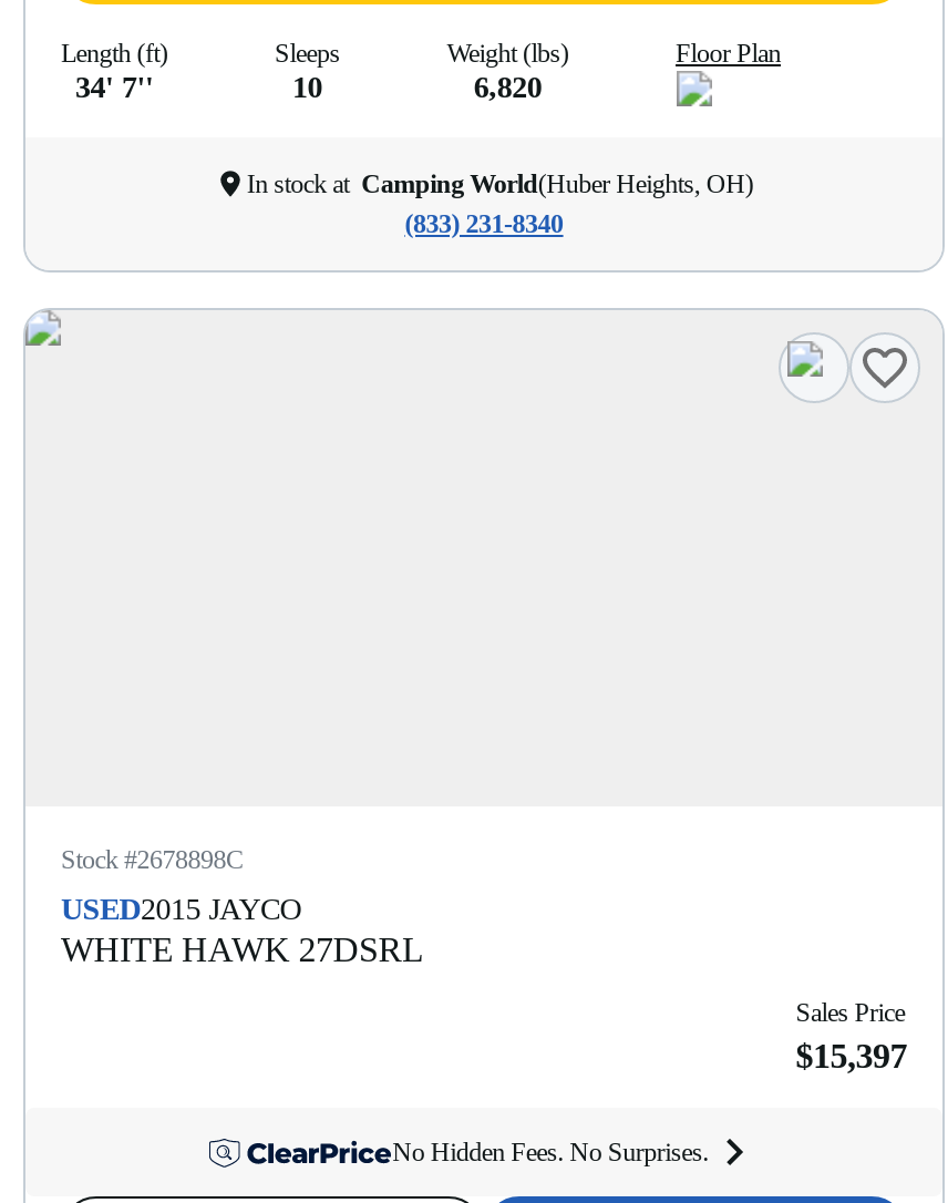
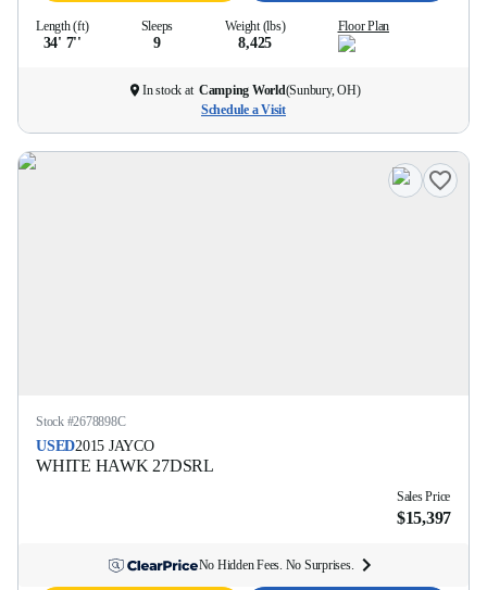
- 10
+ 9

- 6,820
+ 8,425

- In stock at Camping World(Huber Heights, OH)
- (833) 231-8340
+ In stock at Camping World(Sunbury, OH)
+ Schedule a Visit
